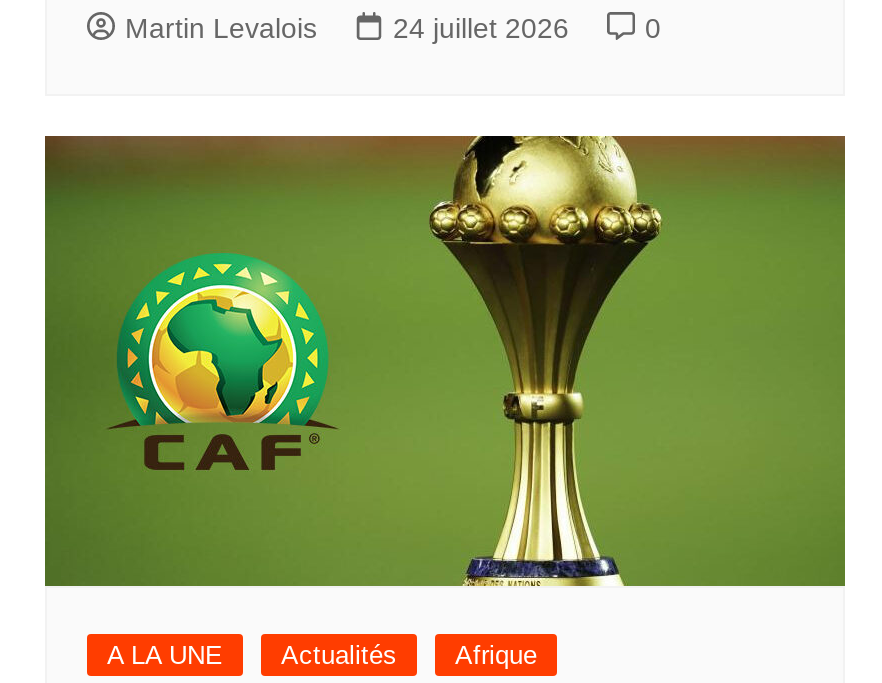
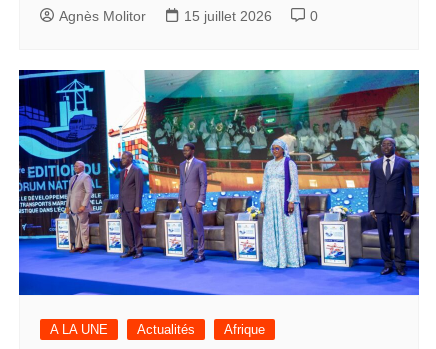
- Martin Levalois
- 24 juillet 2026
+ Agnès Molitor
+ 15 juillet 2026

- [image]
+ [image]
